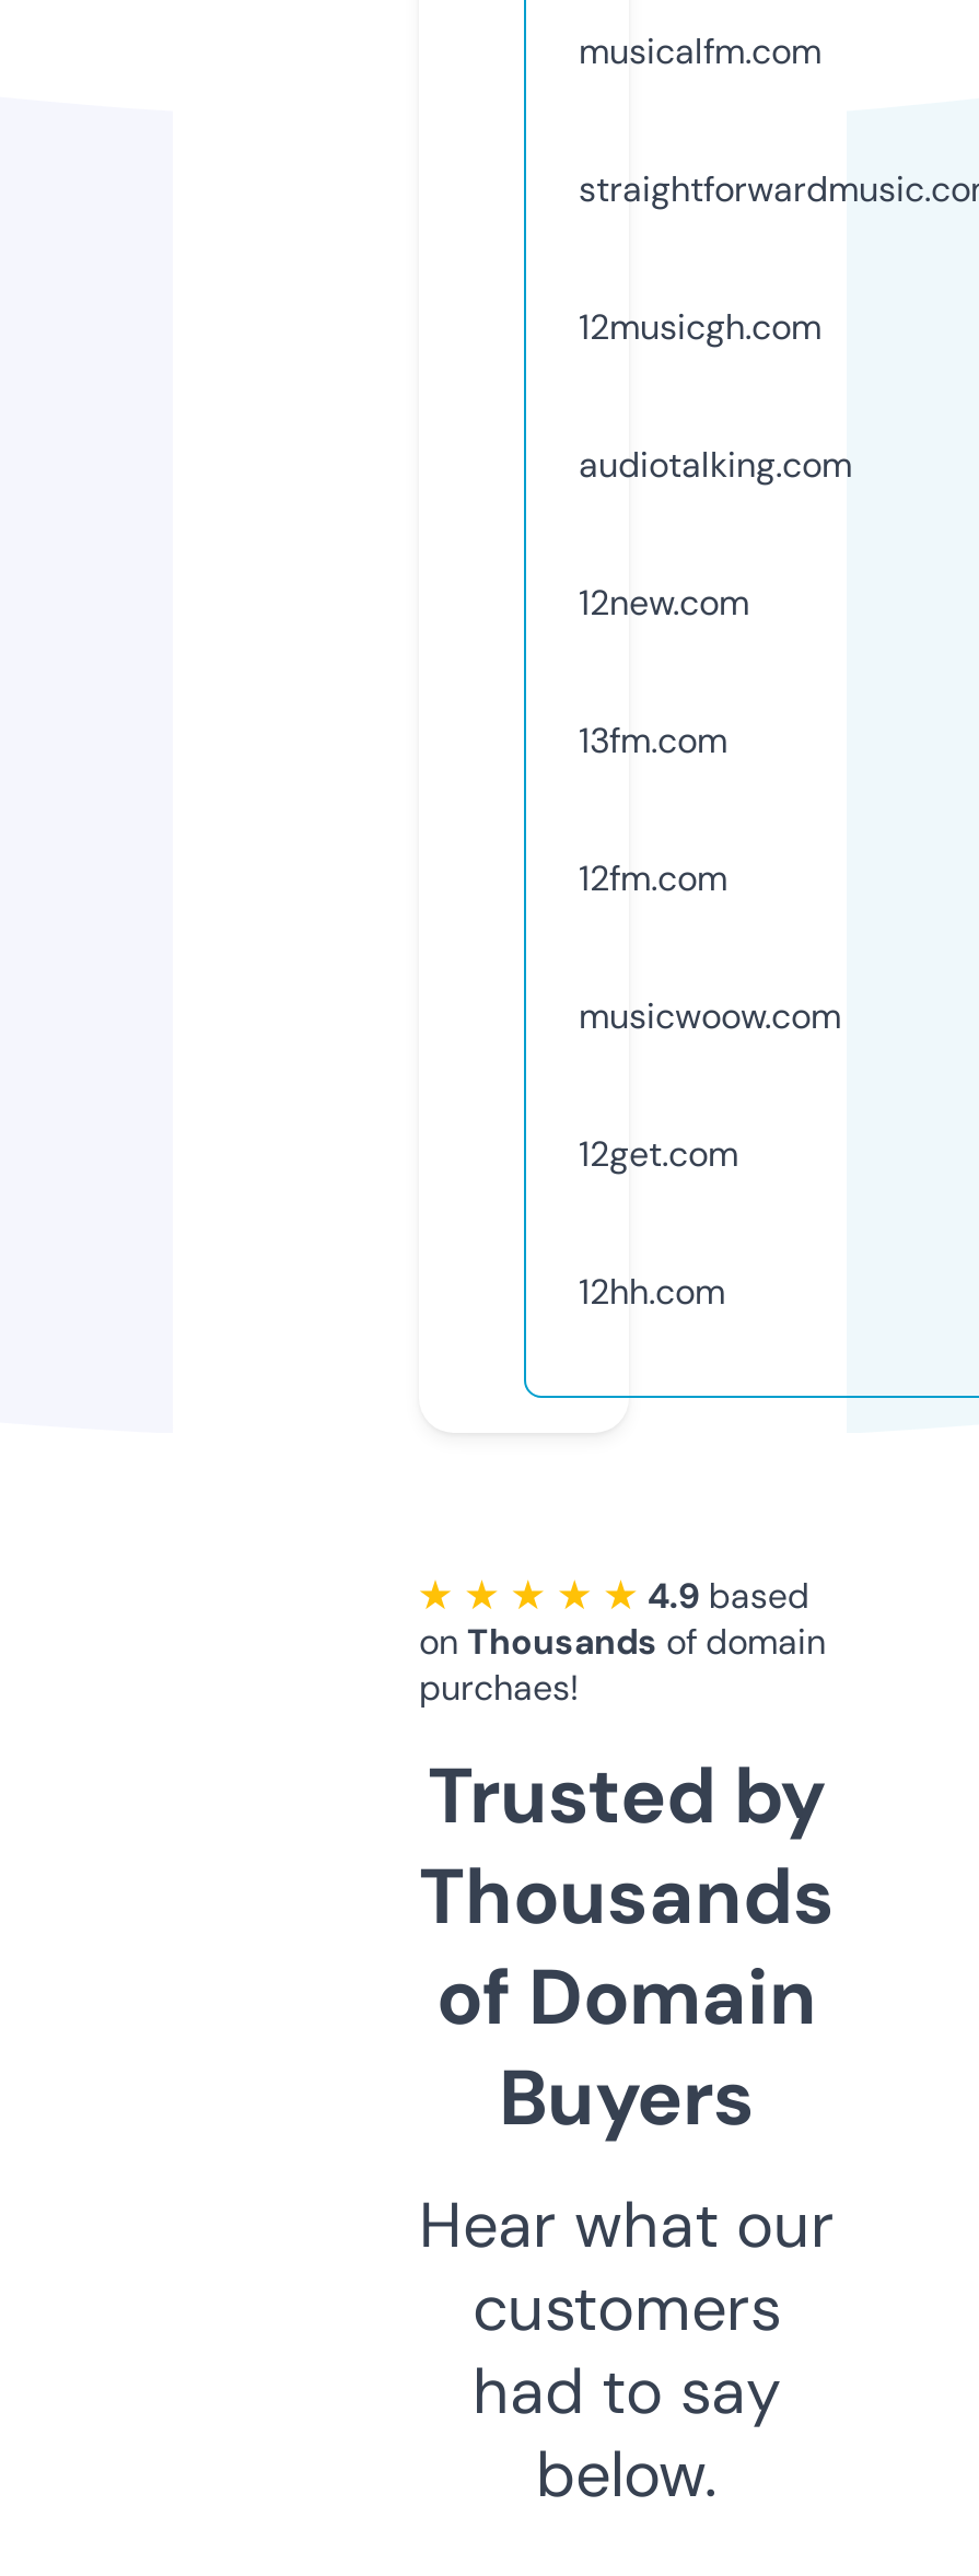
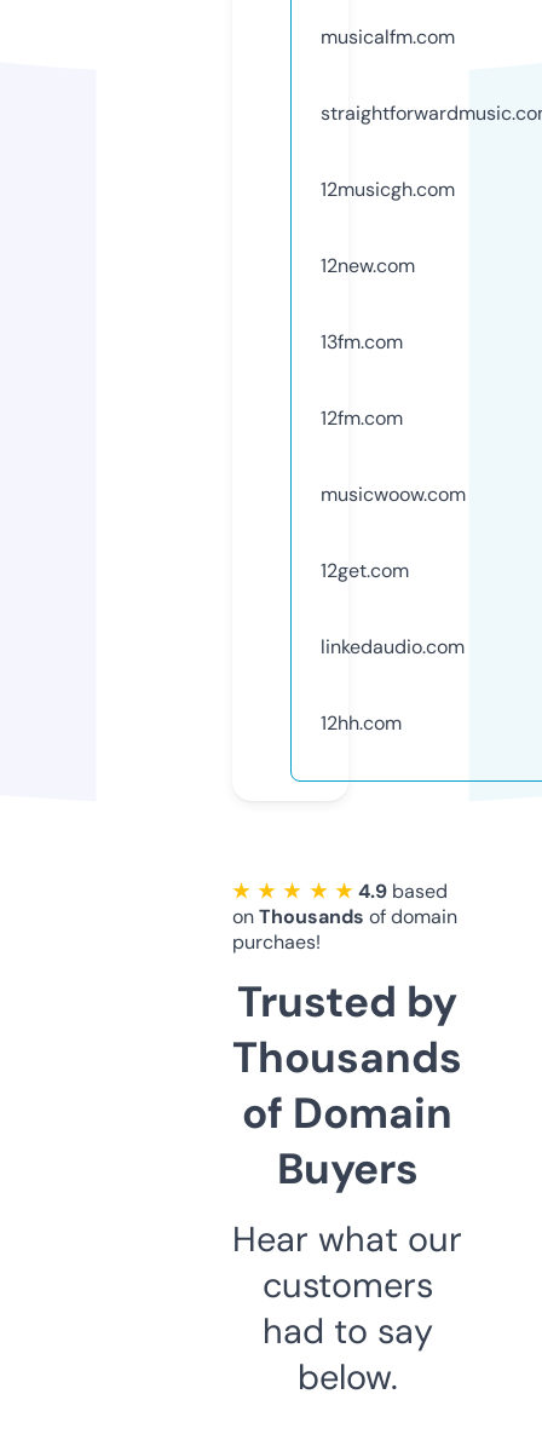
- audiotalking.com

moved up: 12new.com | 13fm.com | 12fm.com | musicwoow.com | 12get.com

+ linkedaudio.com
